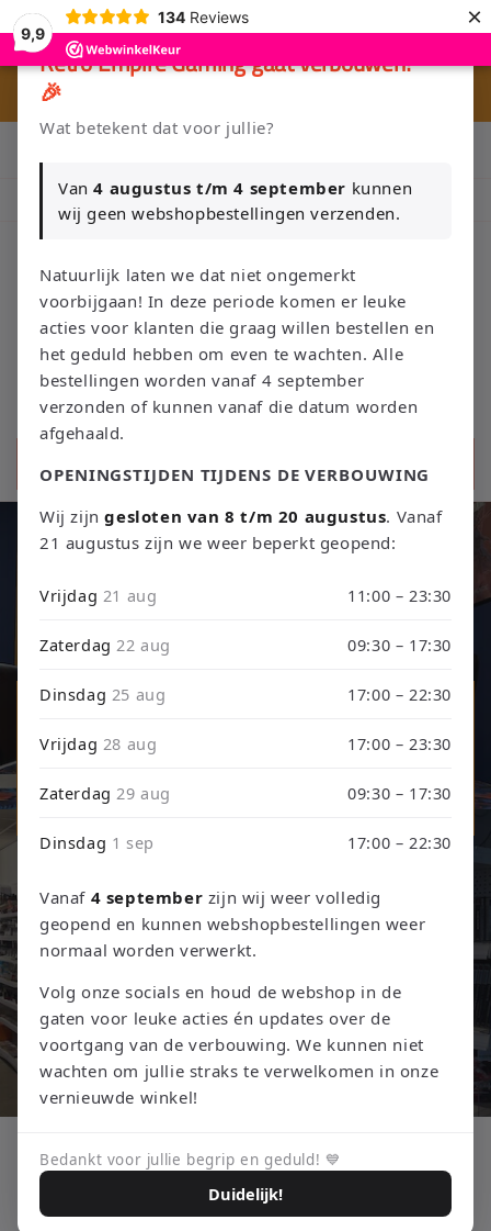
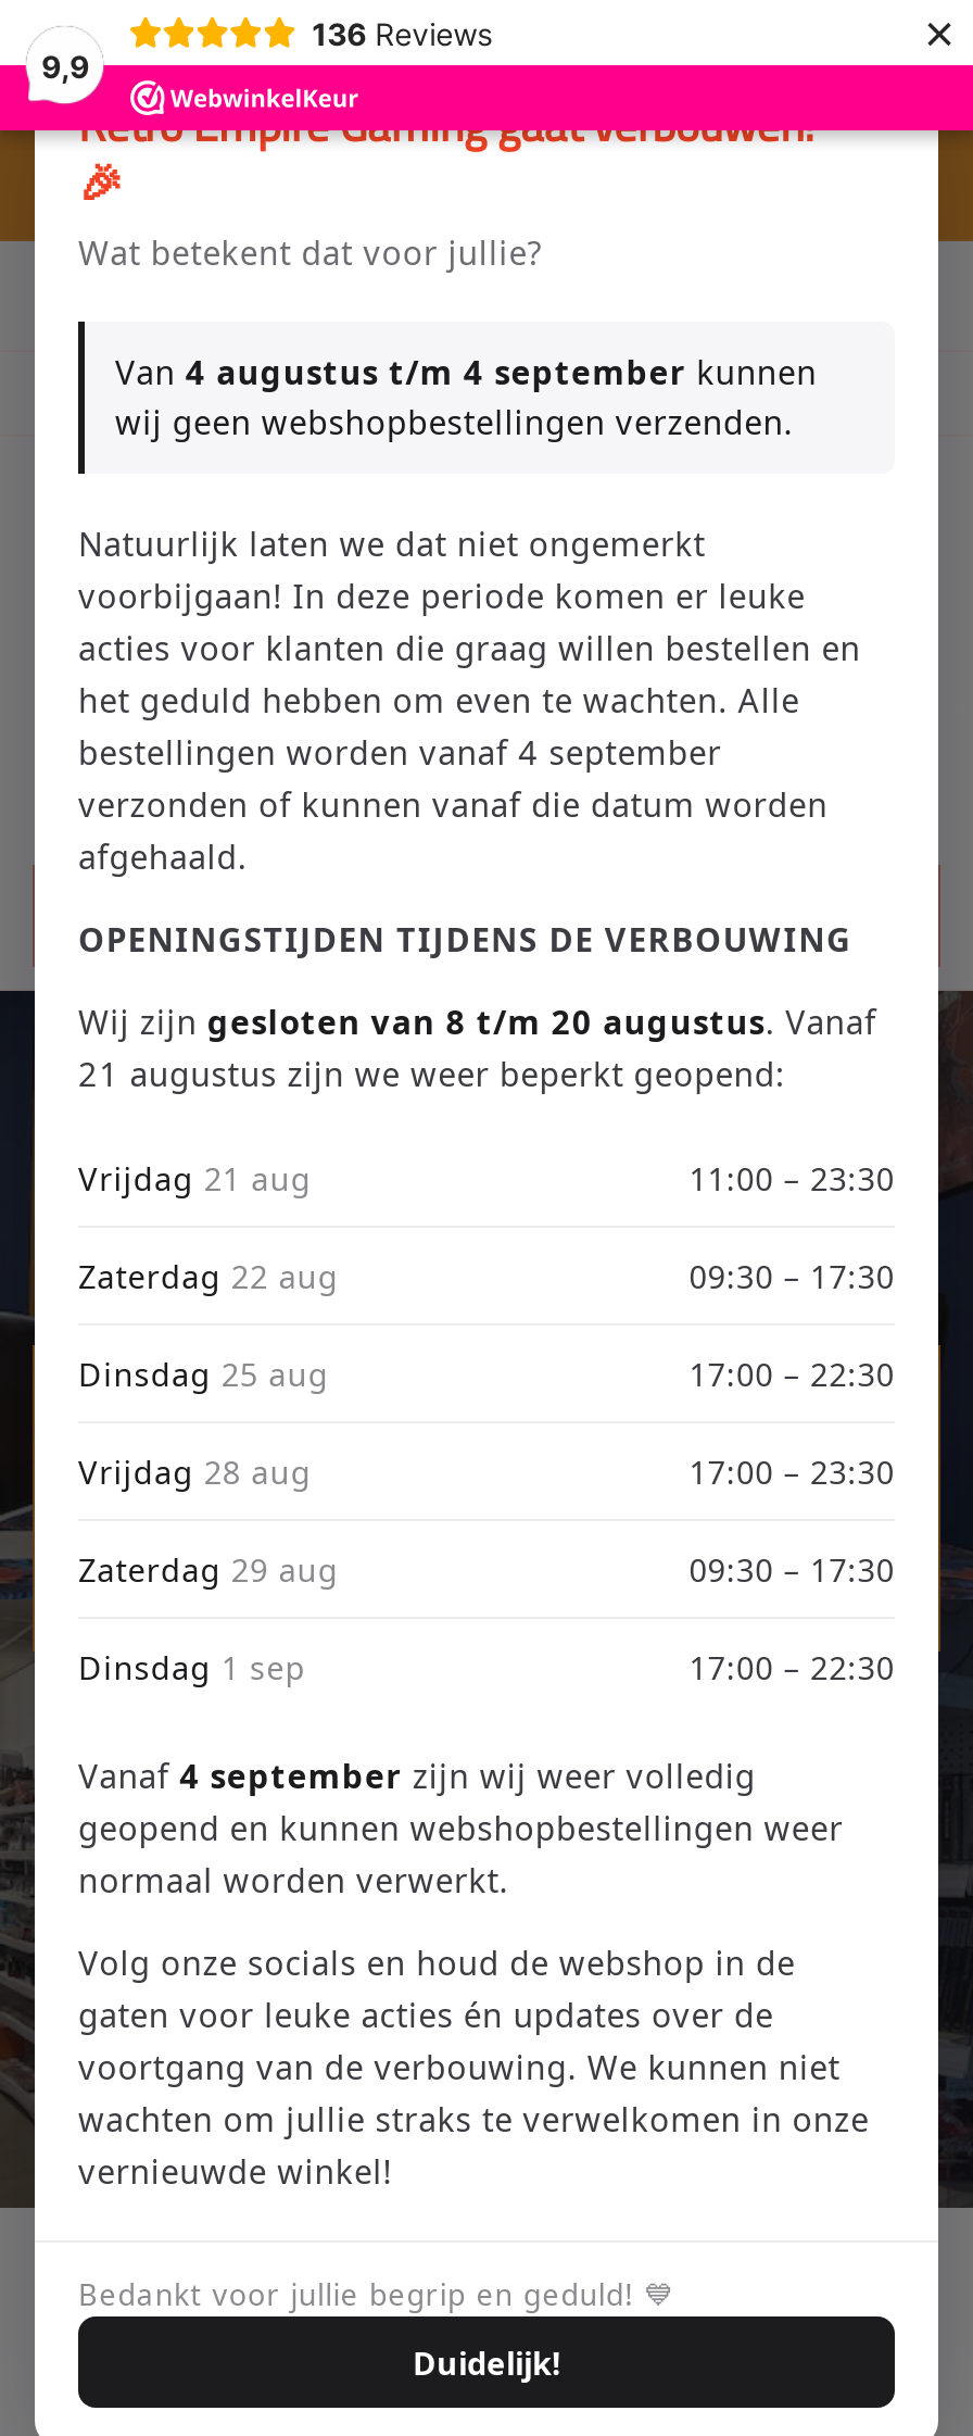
- 134 Reviews
+ 136 Reviews
